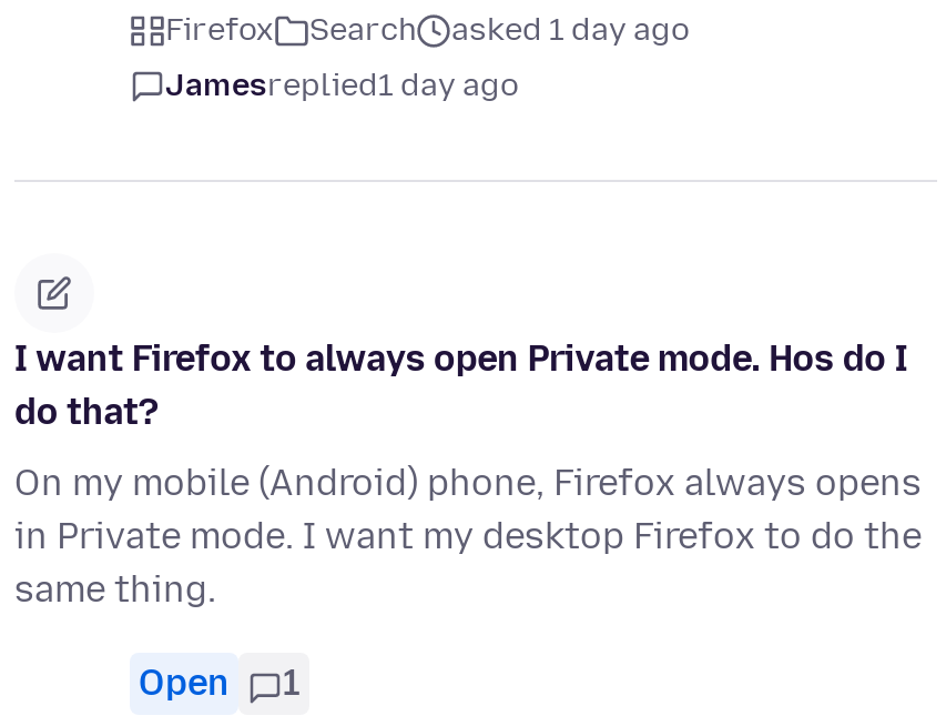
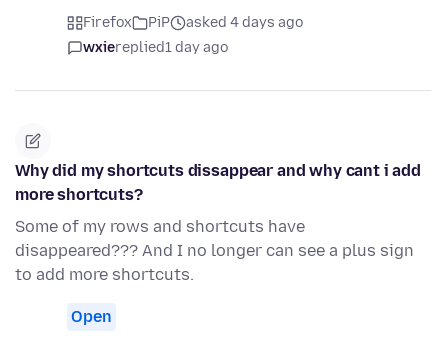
- Search
- asked 1 day ago
+ PiP
+ asked 4 days ago

- Jamesreplied1 day ago
+ wxiereplied1 day ago

- I want Firefox to always open Private mode. Hos do I
- do that?
+ Why did my shortcuts dissappear and why cant i add
+ more shortcuts?

- On my mobile (Android) phone, Firefox always opens
- in Private mode. I want my desktop Firefox to do the
- same thing.
+ Some of my rows and shortcuts have
+ disappeared??? And I no longer can see a plus sign
+ to add more shortcuts.

- 1
